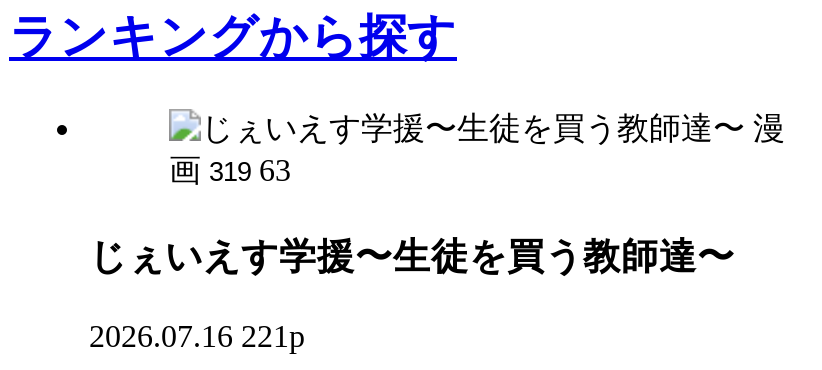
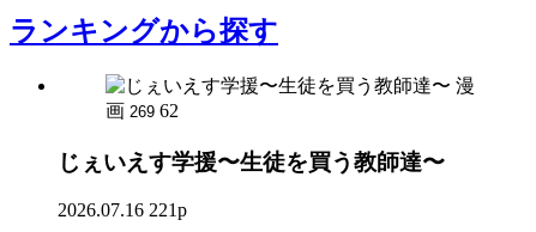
- 画 319 63
+ 画 269 62
